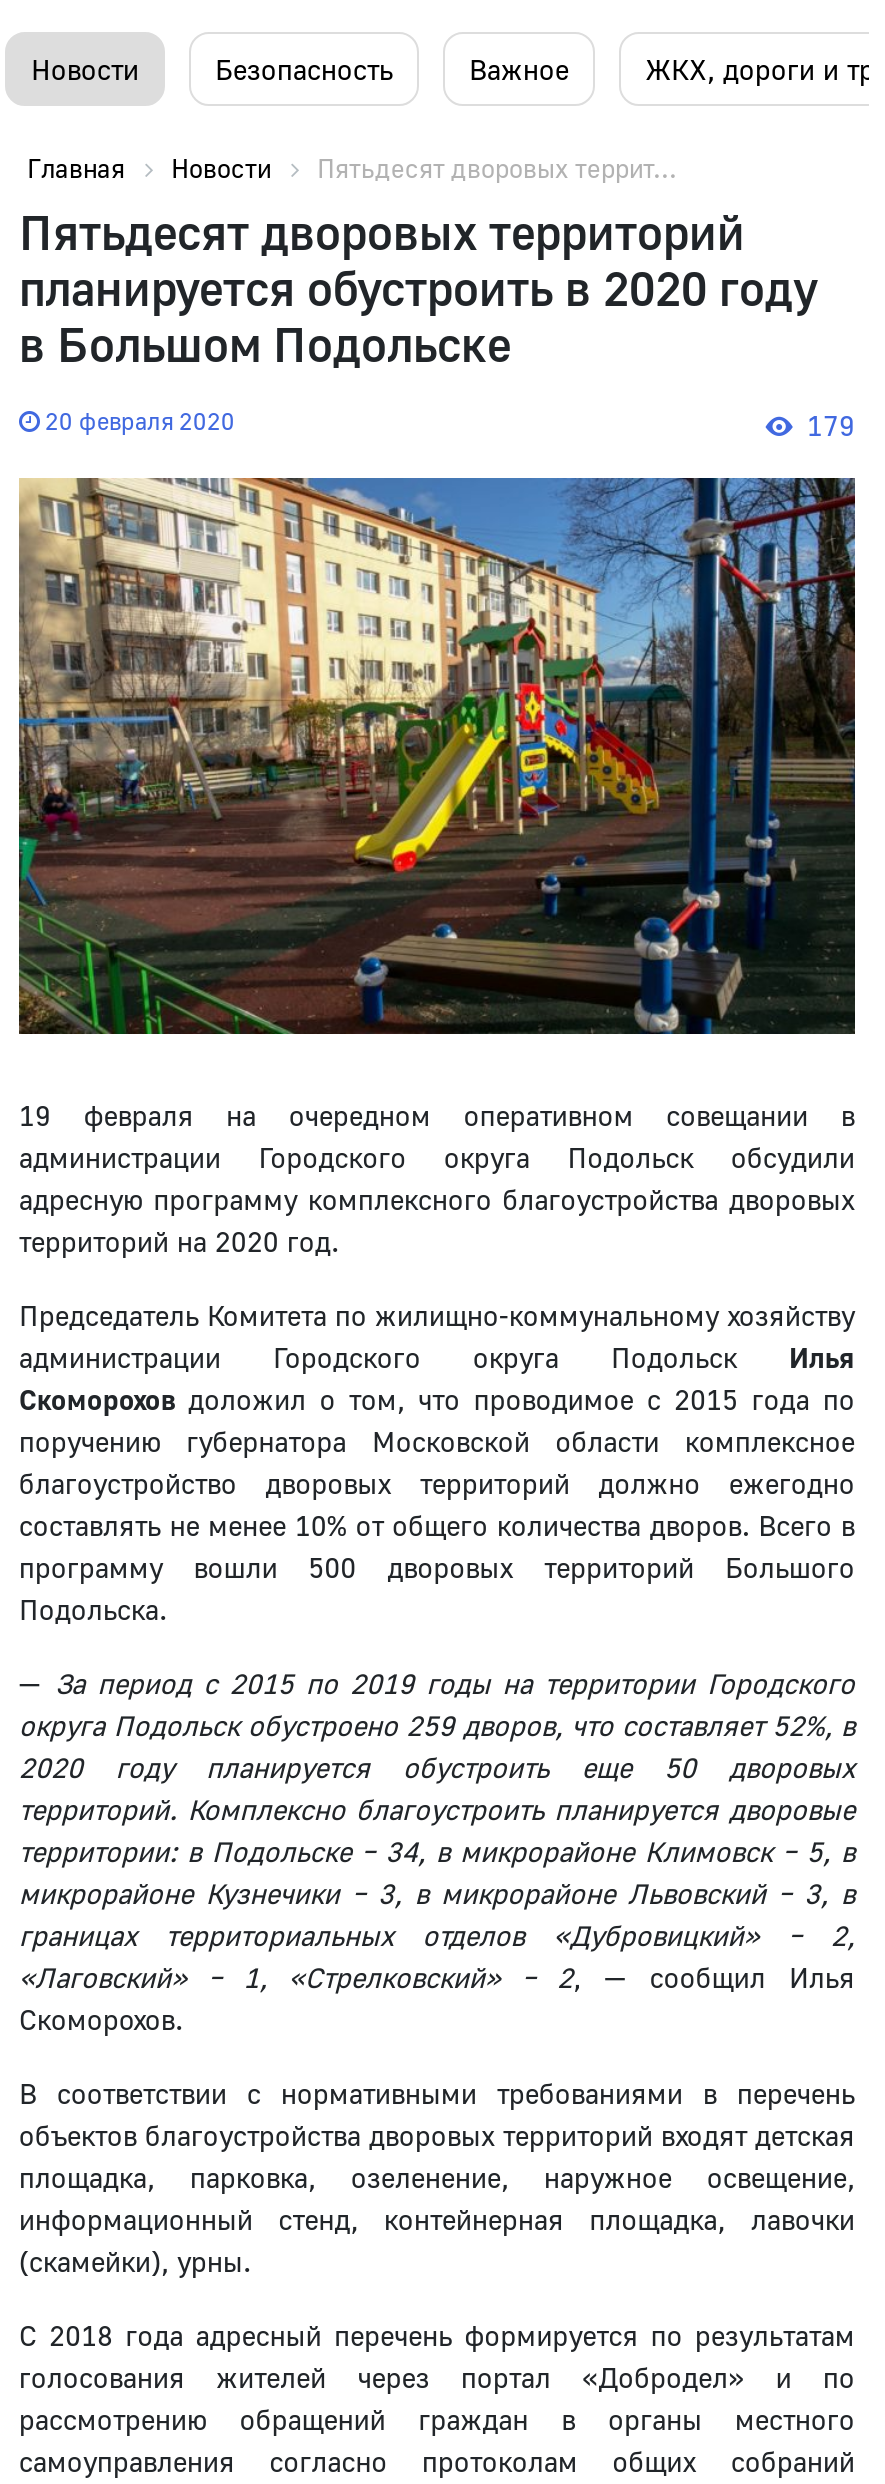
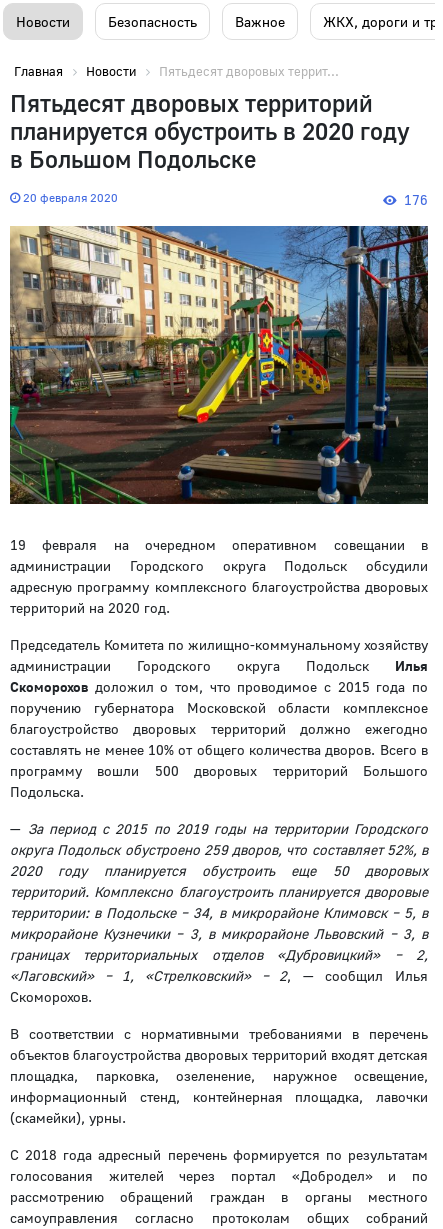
- 179
+ 176
